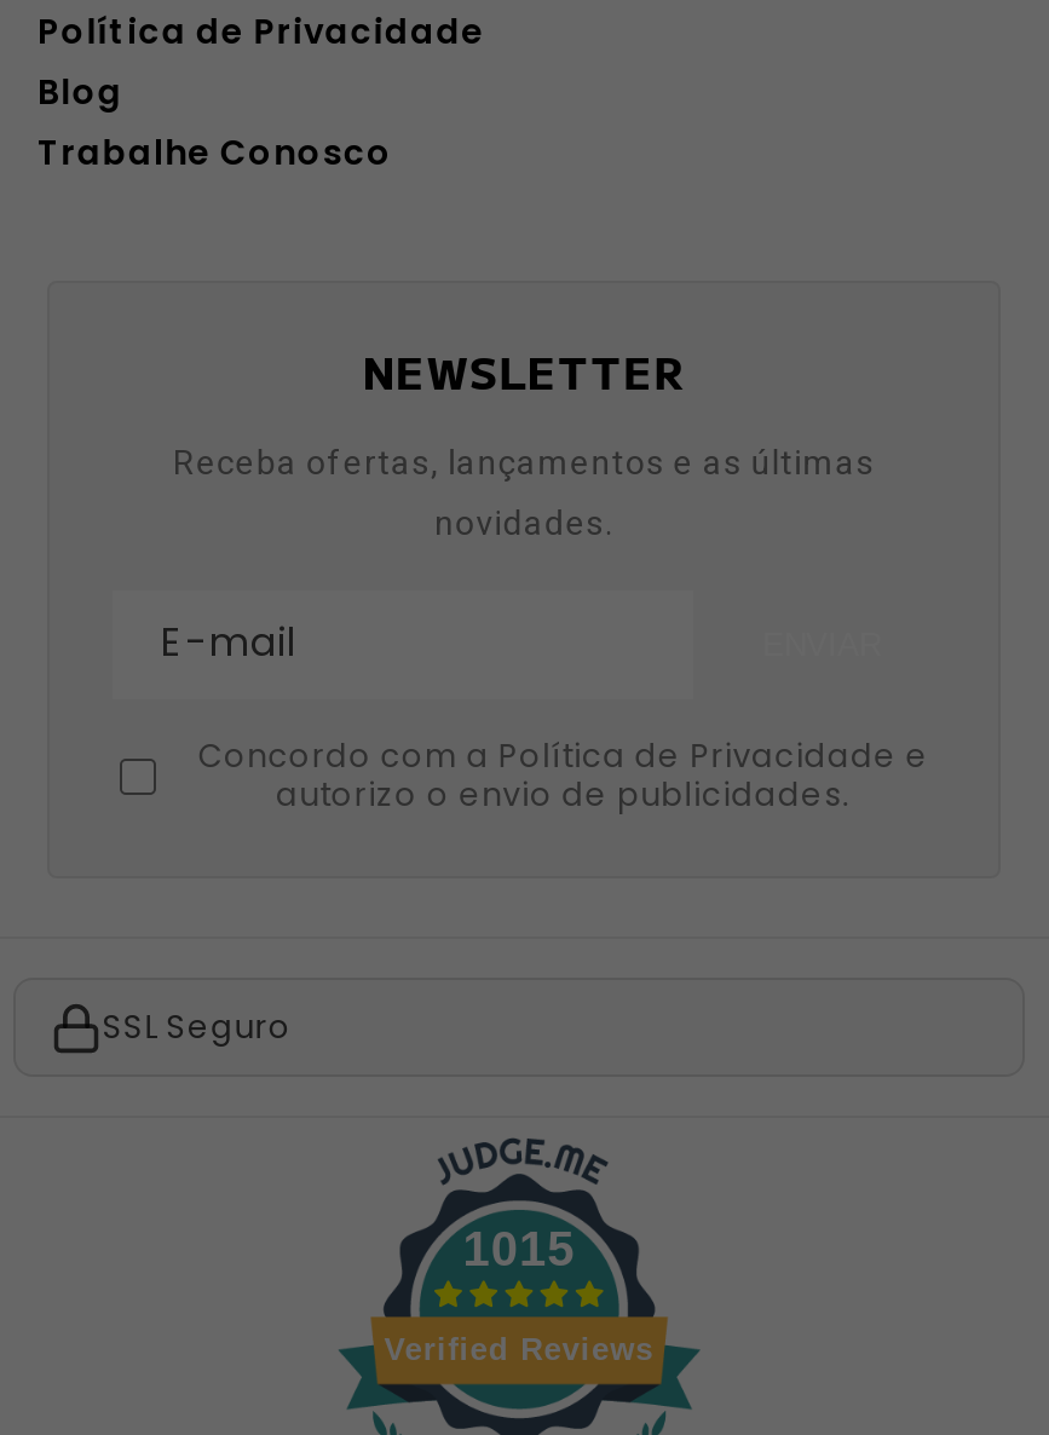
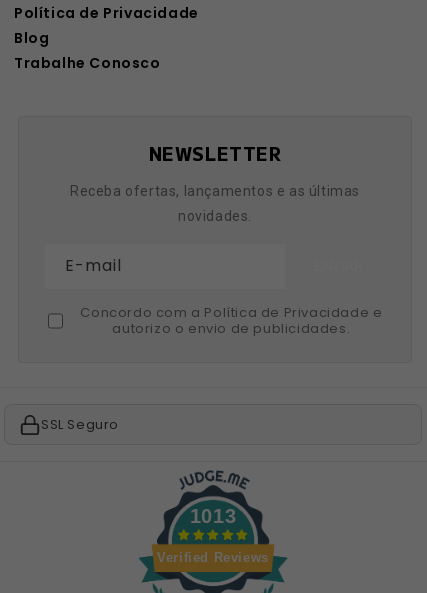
- 1015
+ 1013
